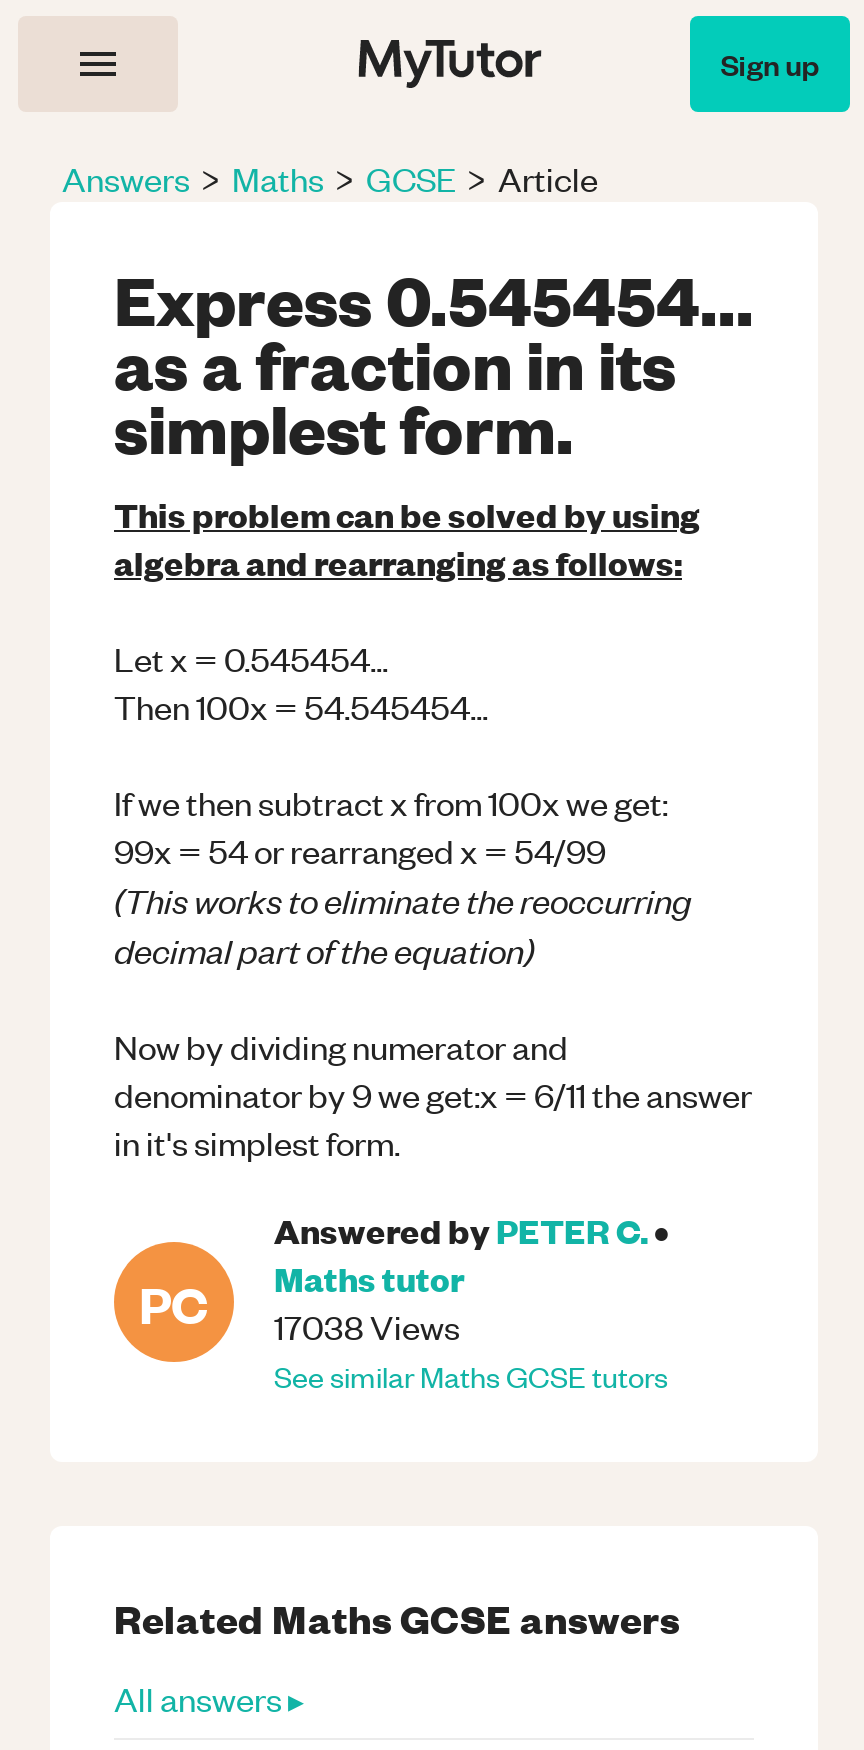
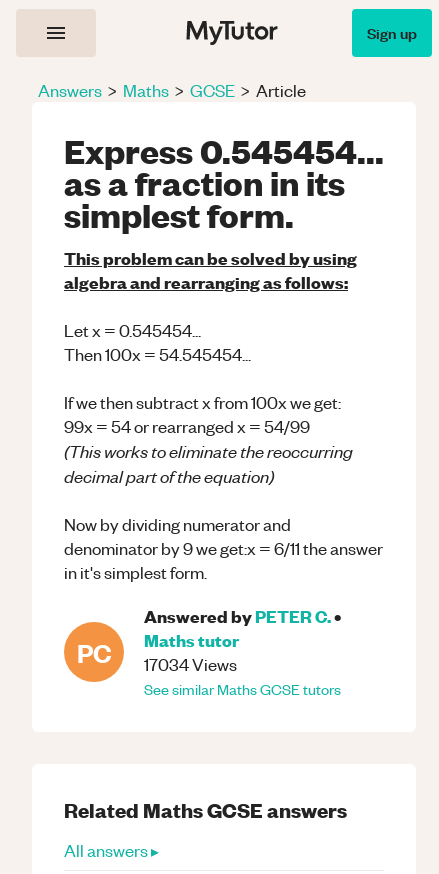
- PC 17038 Views Mathstutor
+ PC 17034 Views Mathstutor
